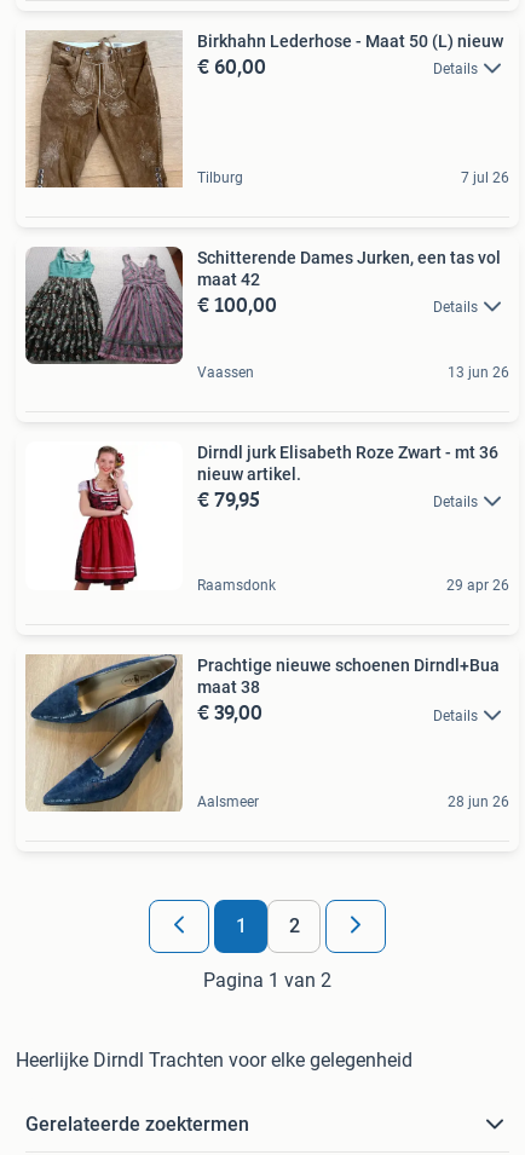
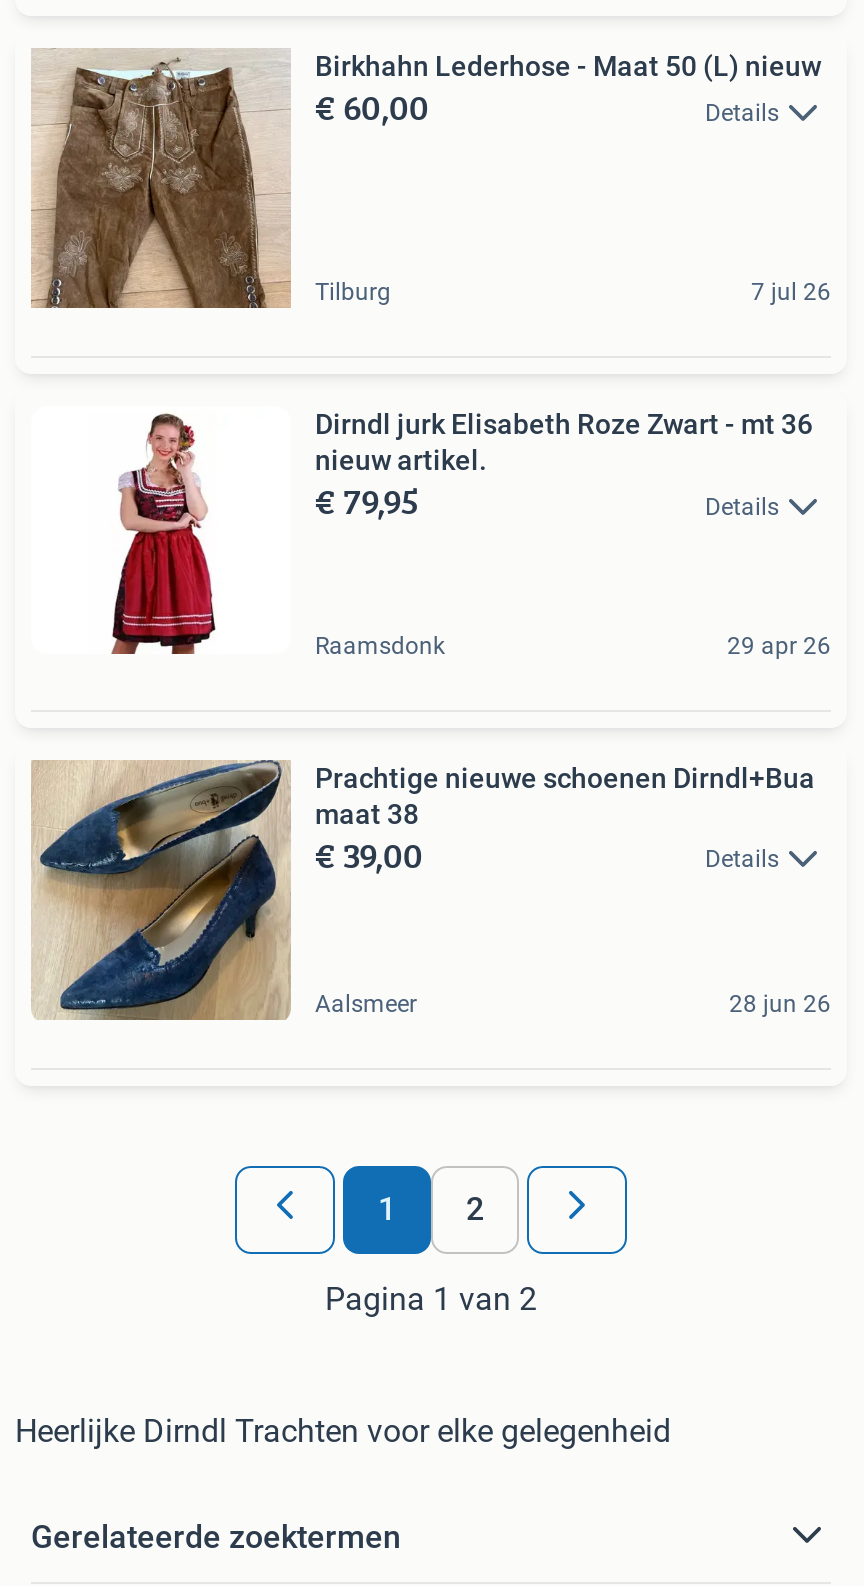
- [image]
- Schitterende Dames Jurken, een tas vol
- maat 42
- € 100,00
- Details

- Vaassen
- 13 jun 26
